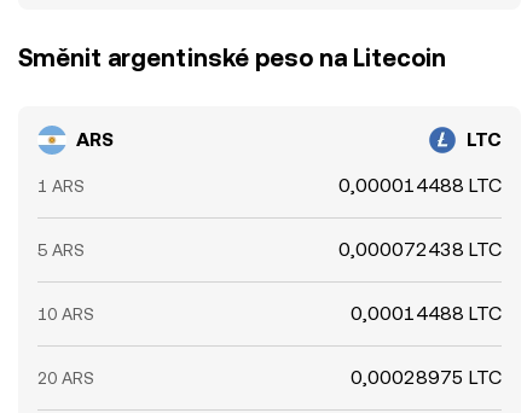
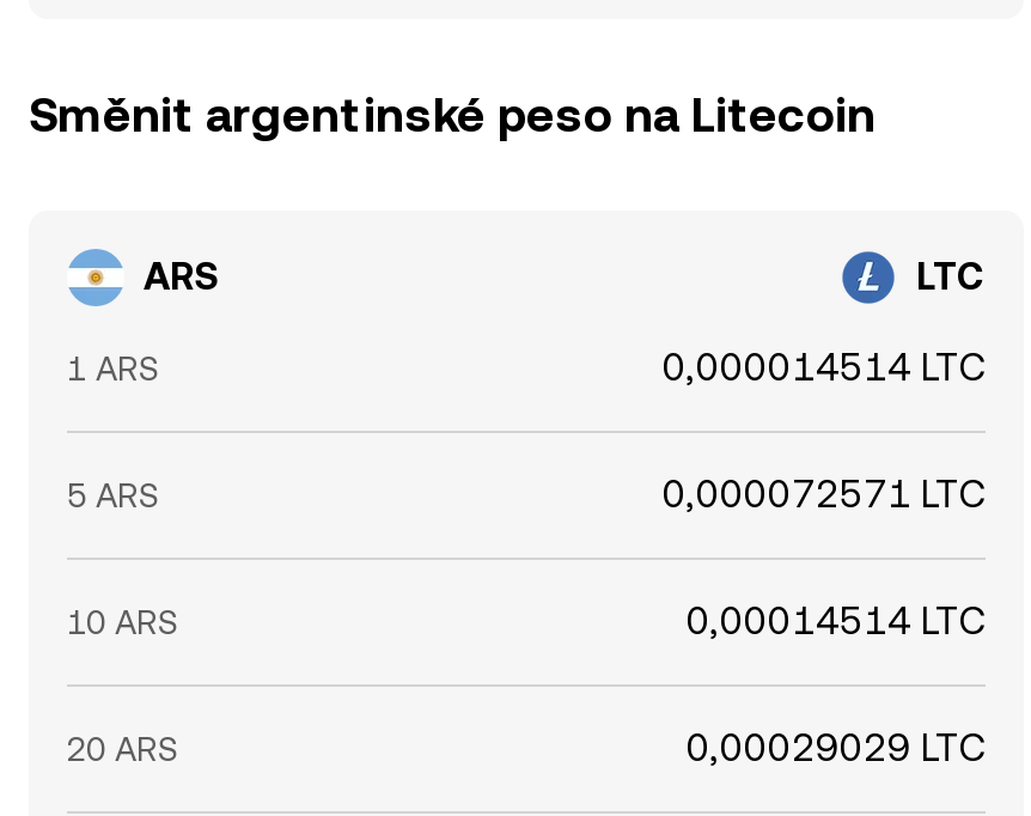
- 0,000014488 LTC
+ 0,000014514 LTC

- 0,000072438 LTC
+ 0,000072571 LTC

- 0,00014488 LTC
+ 0,00014514 LTC

- 0,00028975 LTC
+ 0,00029029 LTC
